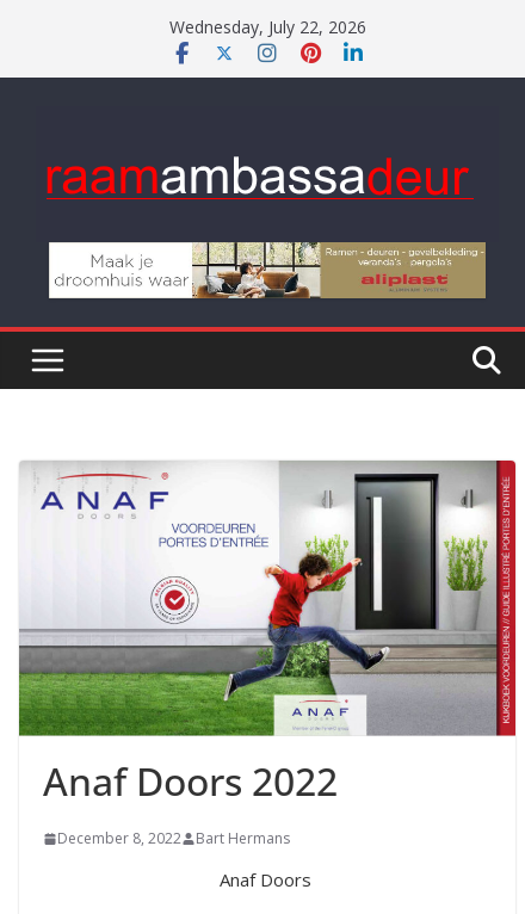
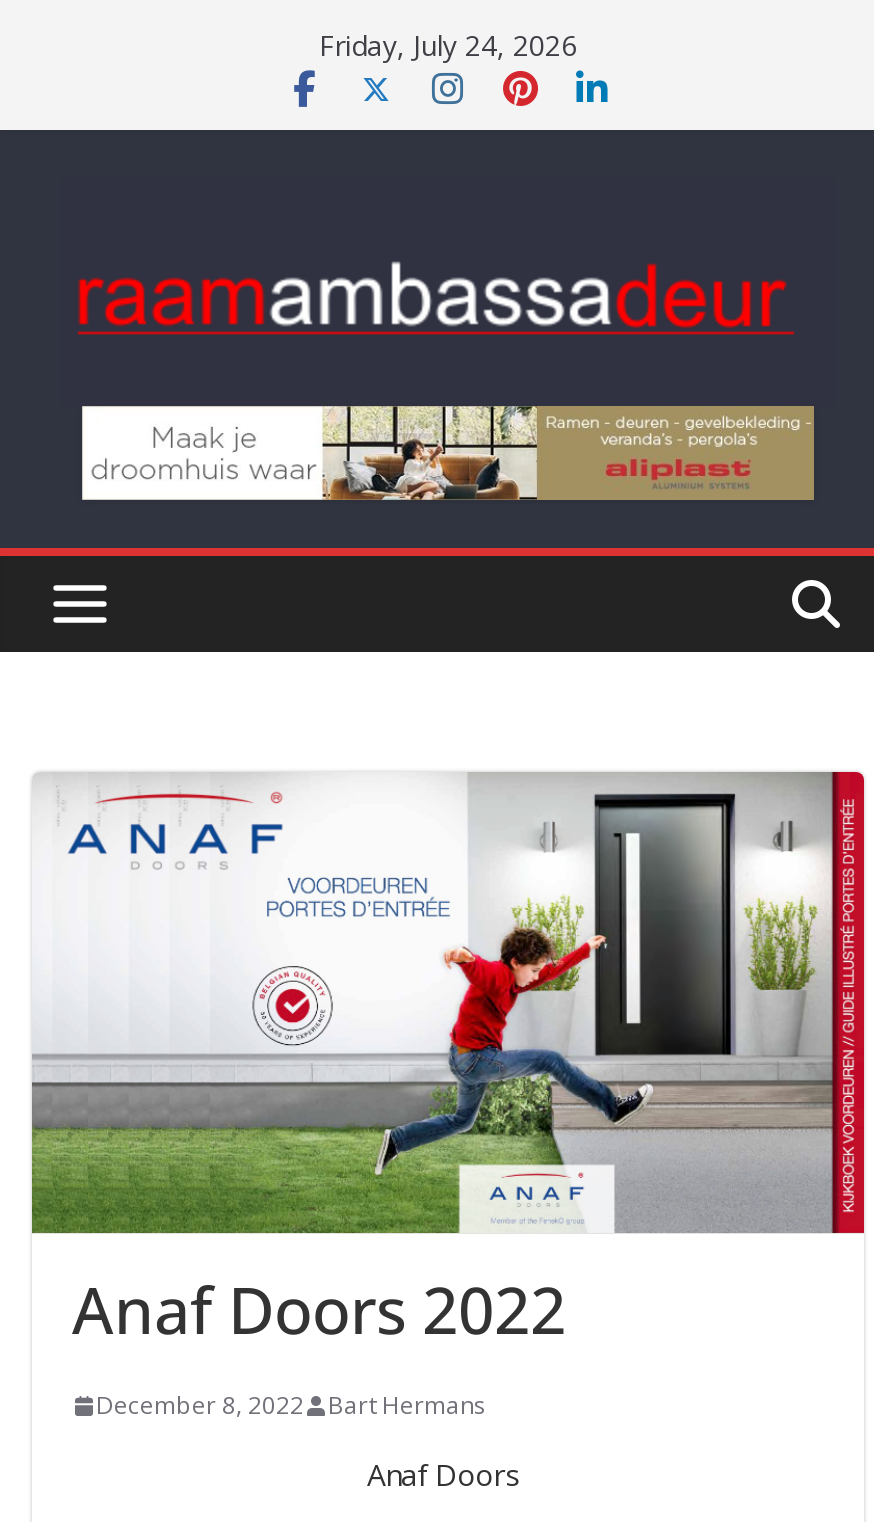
- Wednesday, July 22, 2026
+ Friday, July 24, 2026
